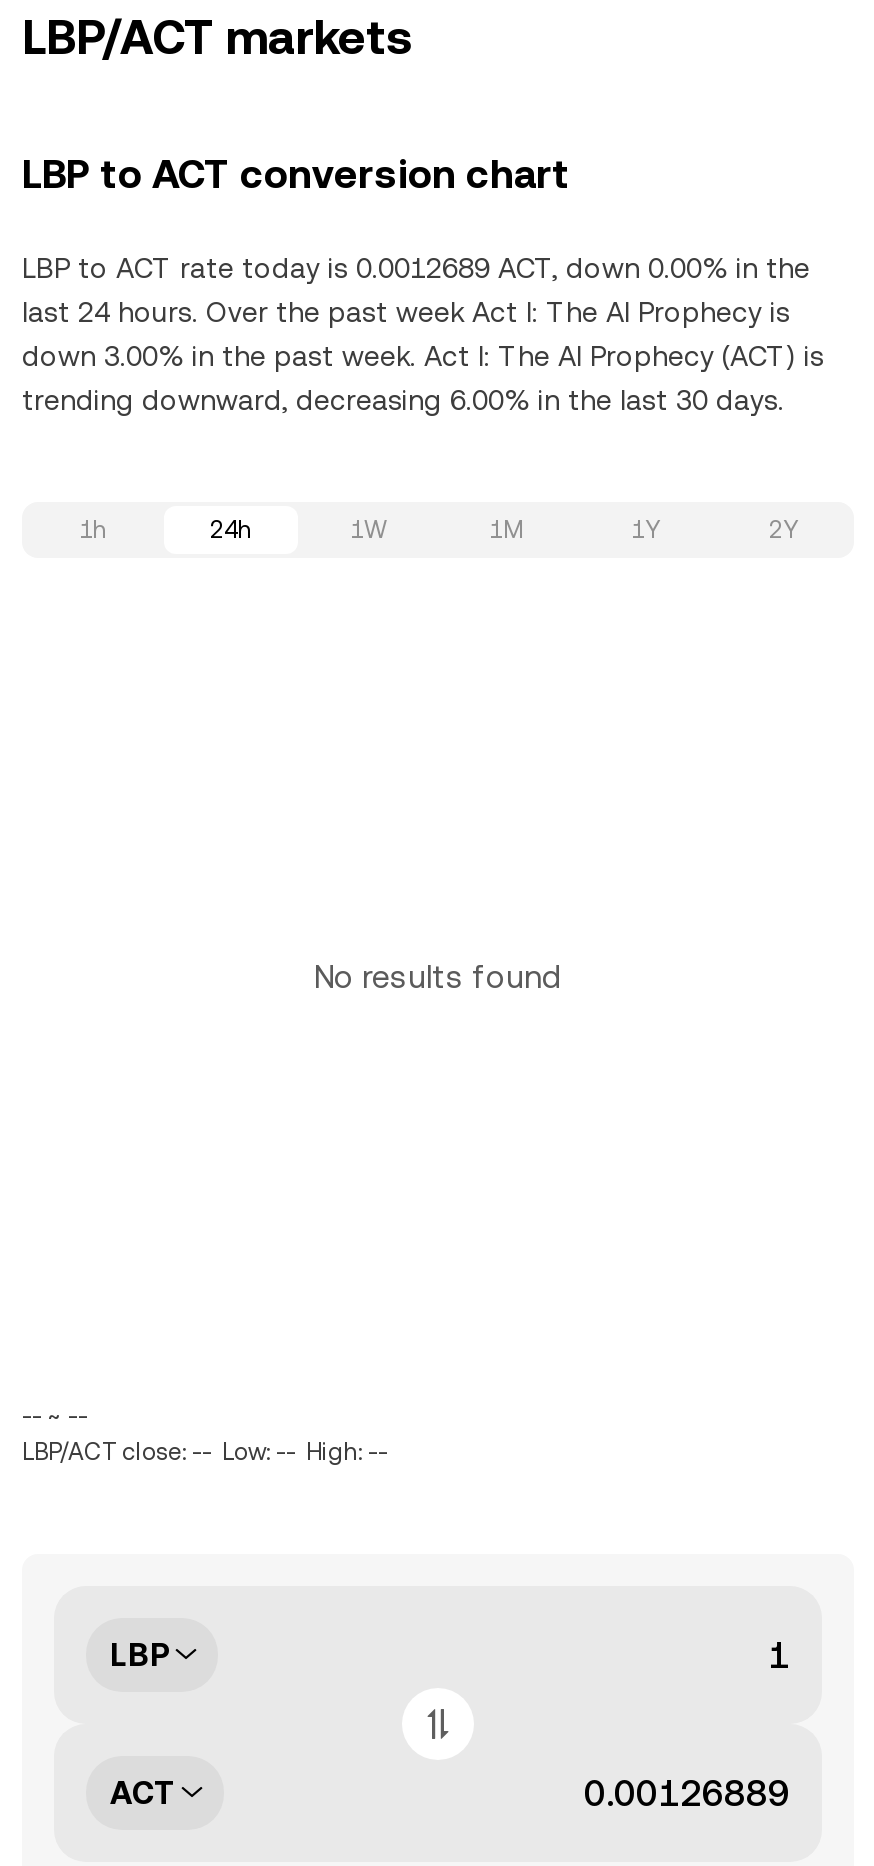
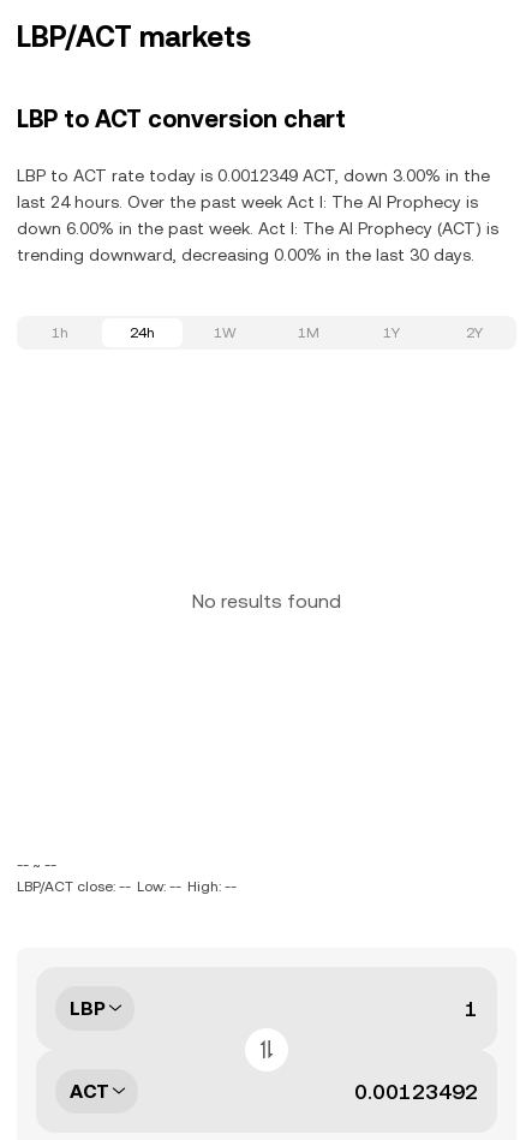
- LBP to ACT rate today is 0.0012689 ACT, down 0.00% in the
+ LBP to ACT rate today is 0.0012349 ACT, down 3.00% in the

- down 3.00% in the past week. Act I: The AI Prophecy (ACT) is
+ down 6.00% in the past week. Act I: The AI Prophecy (ACT) is

- trending downward, decreasing 6.00% in the last 30 days.
+ trending downward, decreasing 0.00% in the last 30 days.
